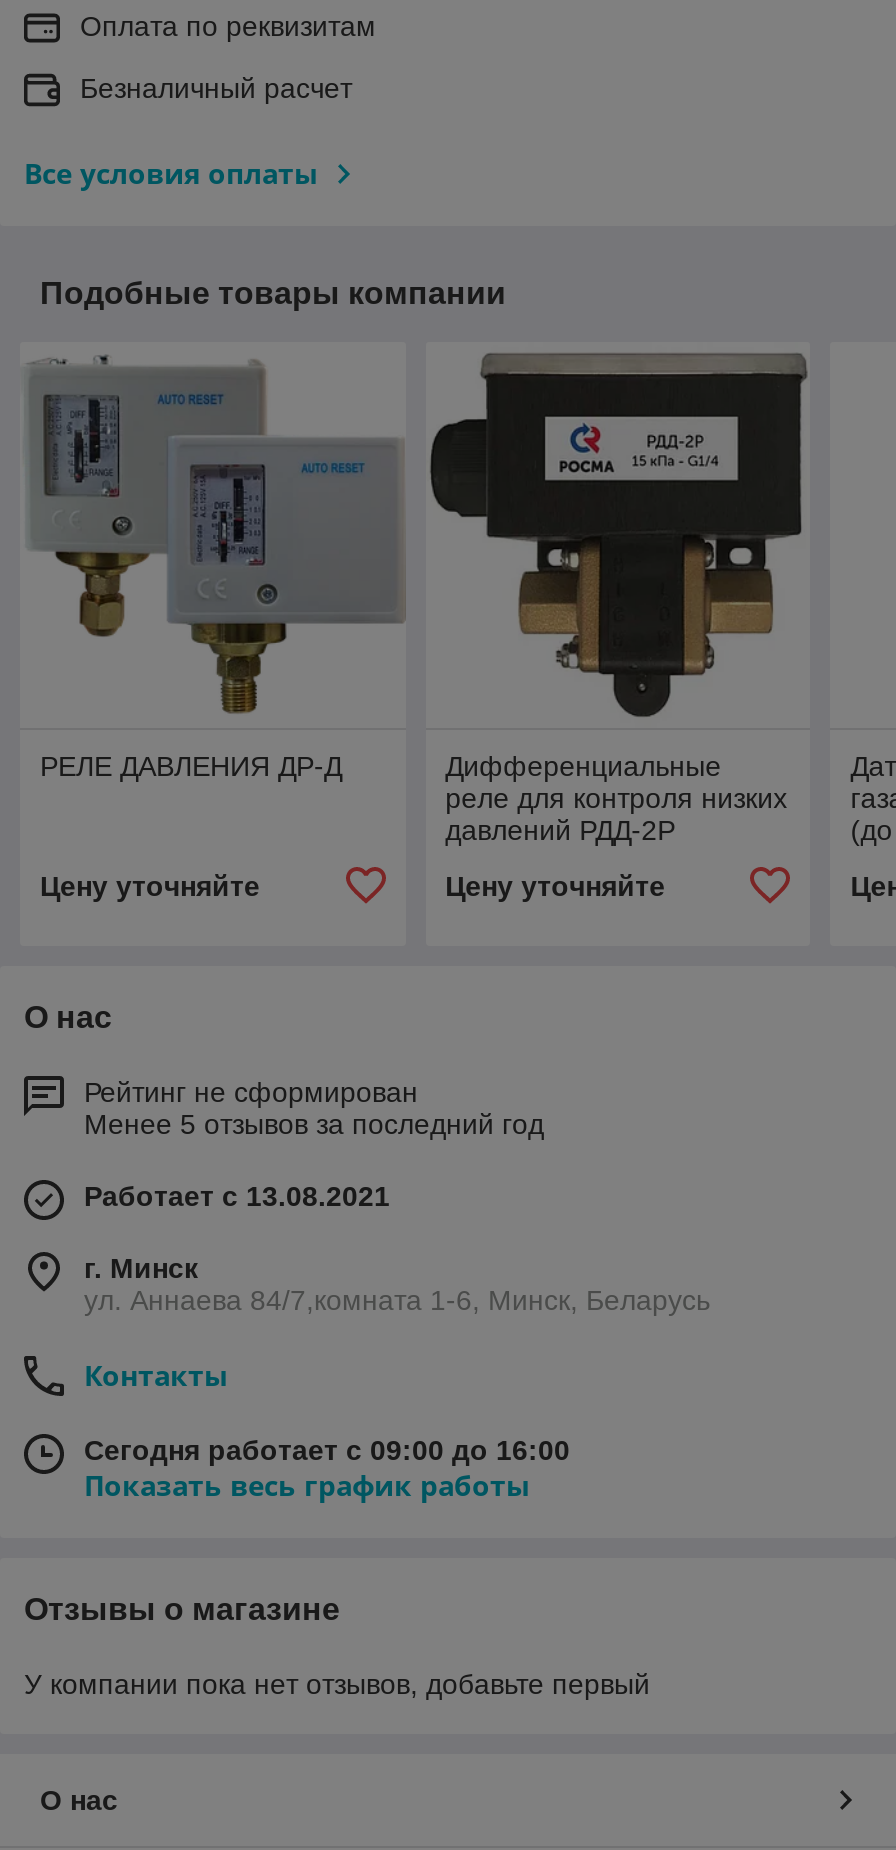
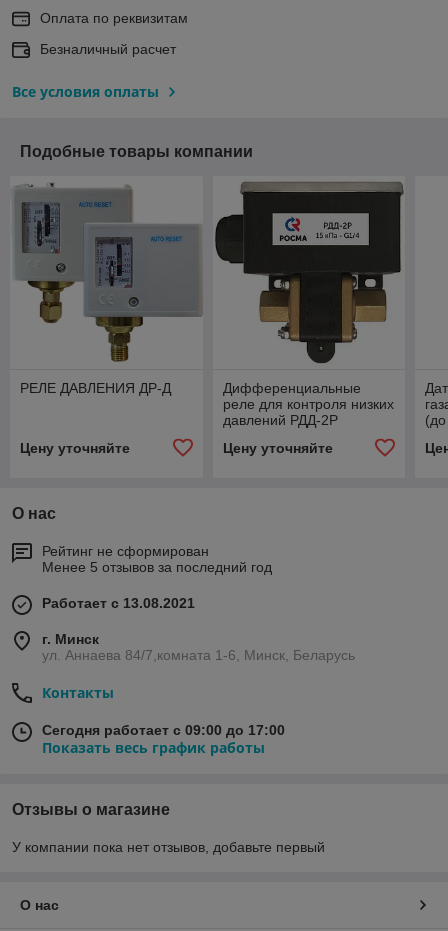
- Сегодня работает с 09:00 до 16:00
+ Сегодня работает с 09:00 до 17:00
